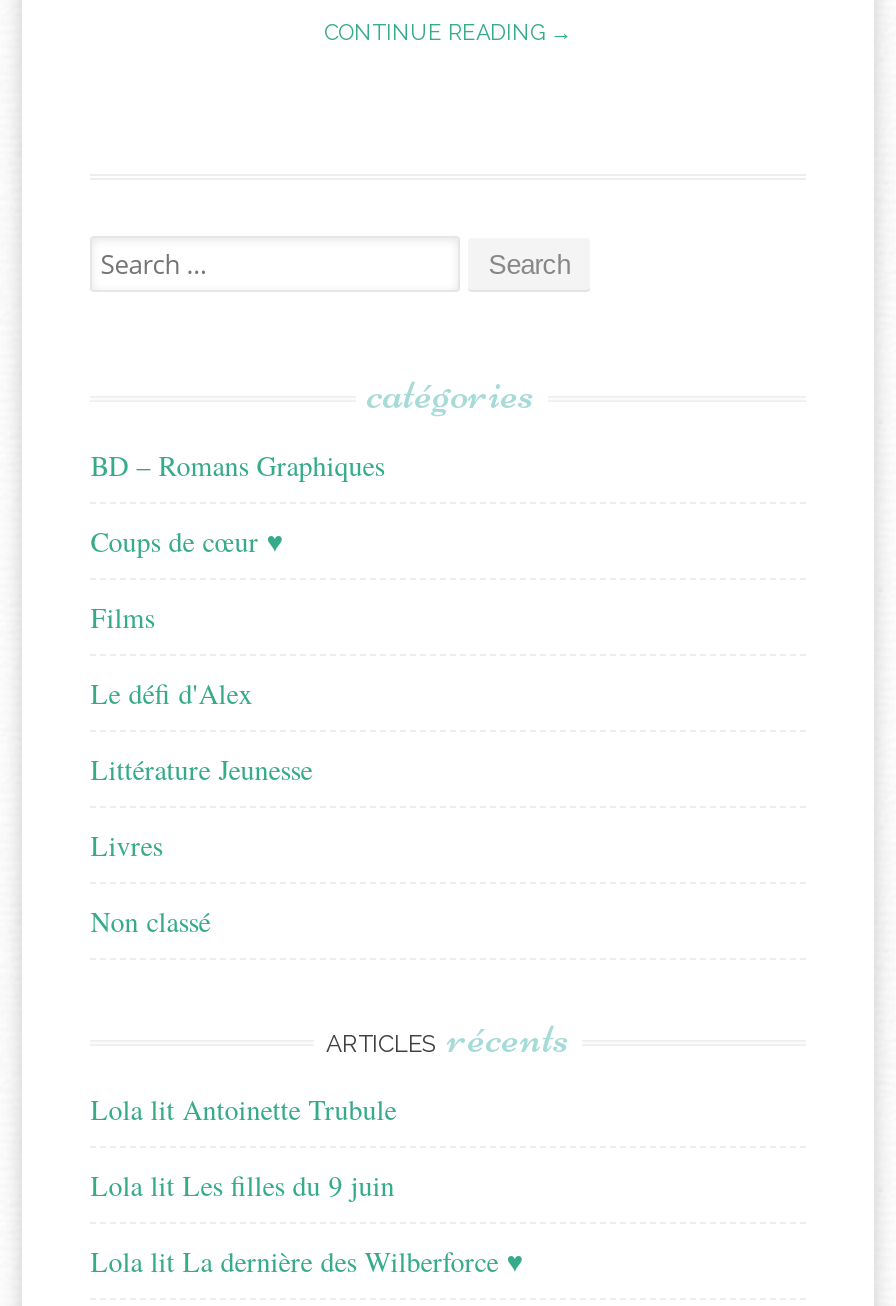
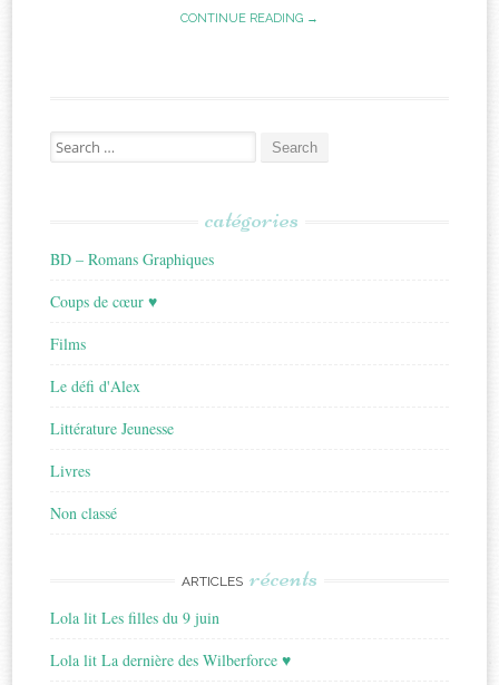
- Lola lit Antoinette Trubule
